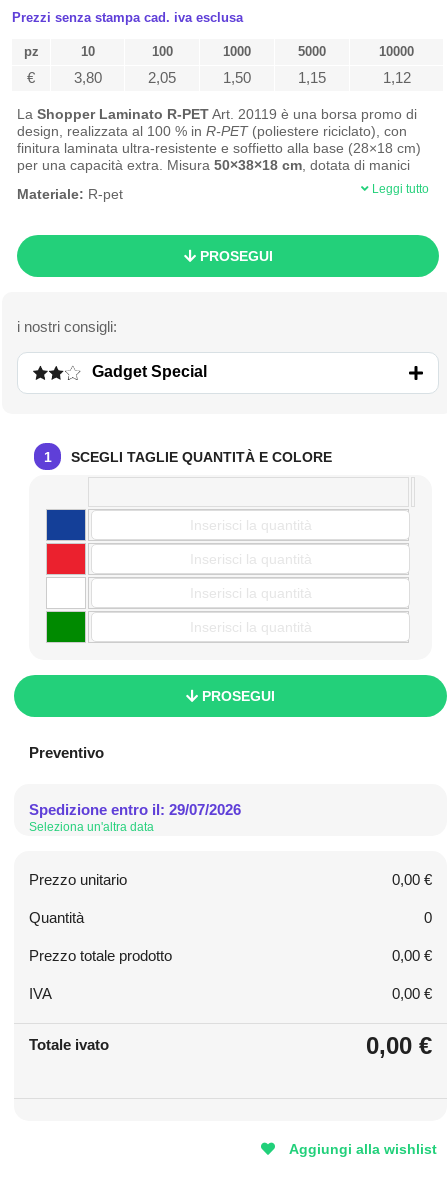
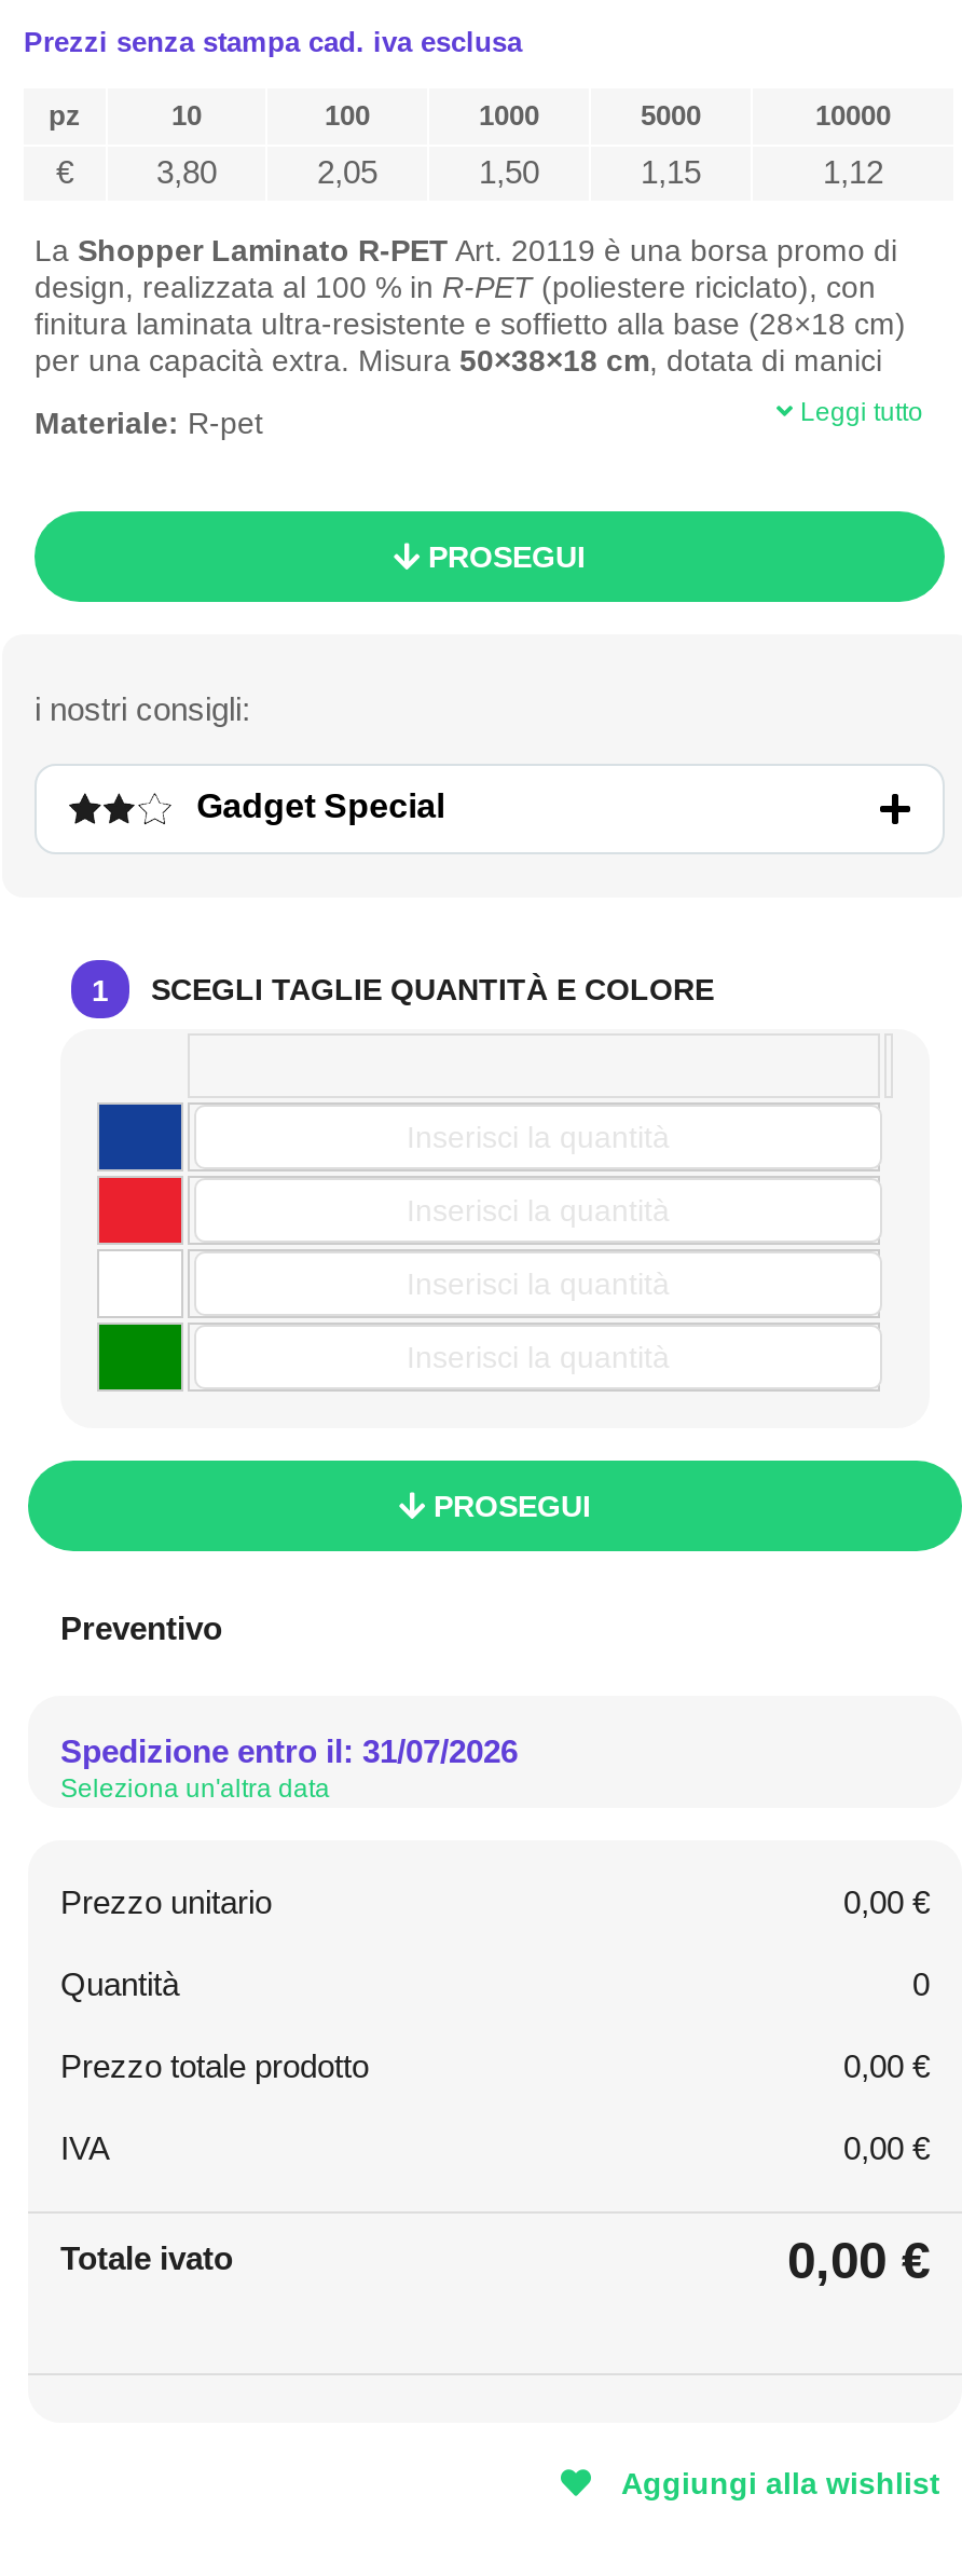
- Spedizione entro il: 29/07/2026
+ Spedizione entro il: 31/07/2026
